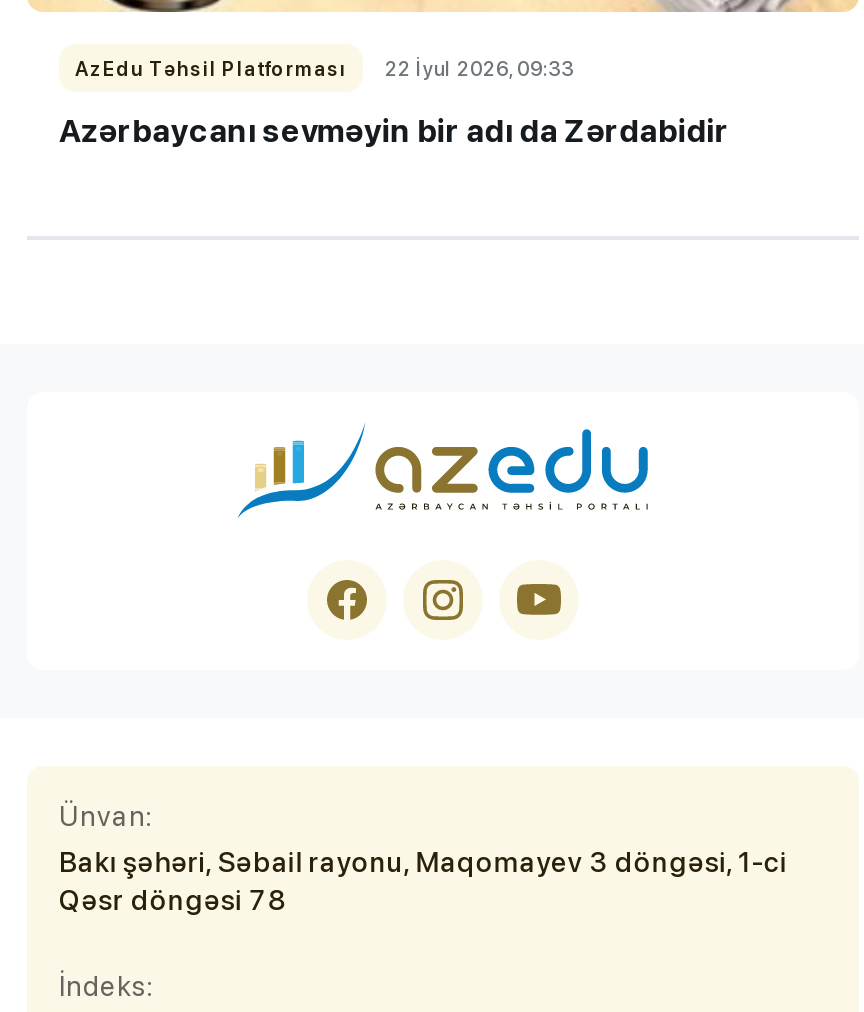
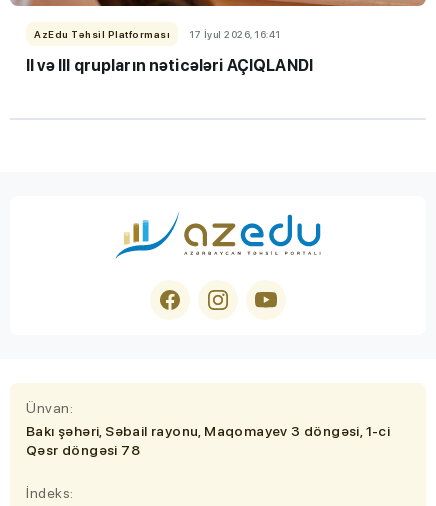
- AzEdu Təhsil Platforması 22 İyul 2026, 09:33
+ AzEdu Təhsil Platforması 17 İyul 2026, 16:41

- Azərbaycanı sevməyin bir adı da Zərdabidir
+ II və III qrupların nəticələri AÇIQLANDI
